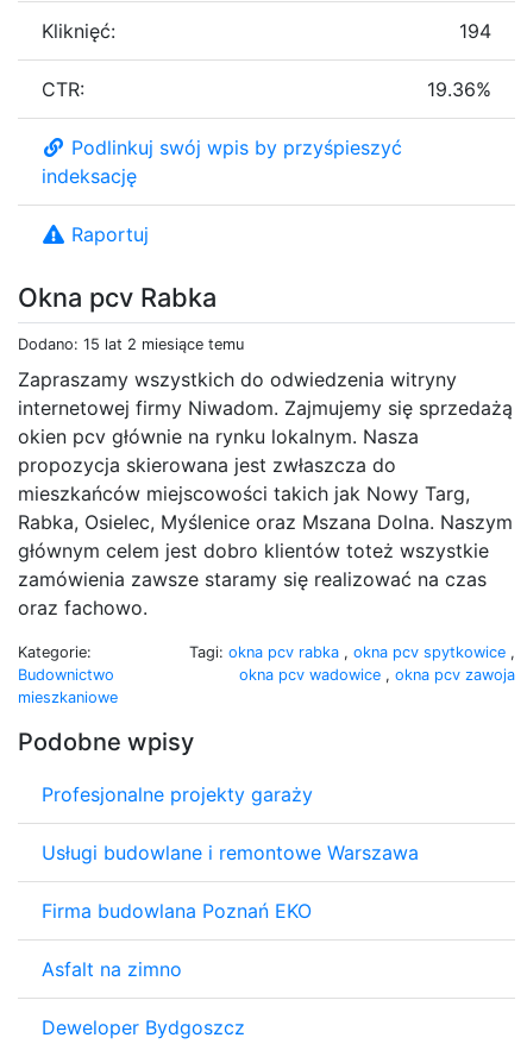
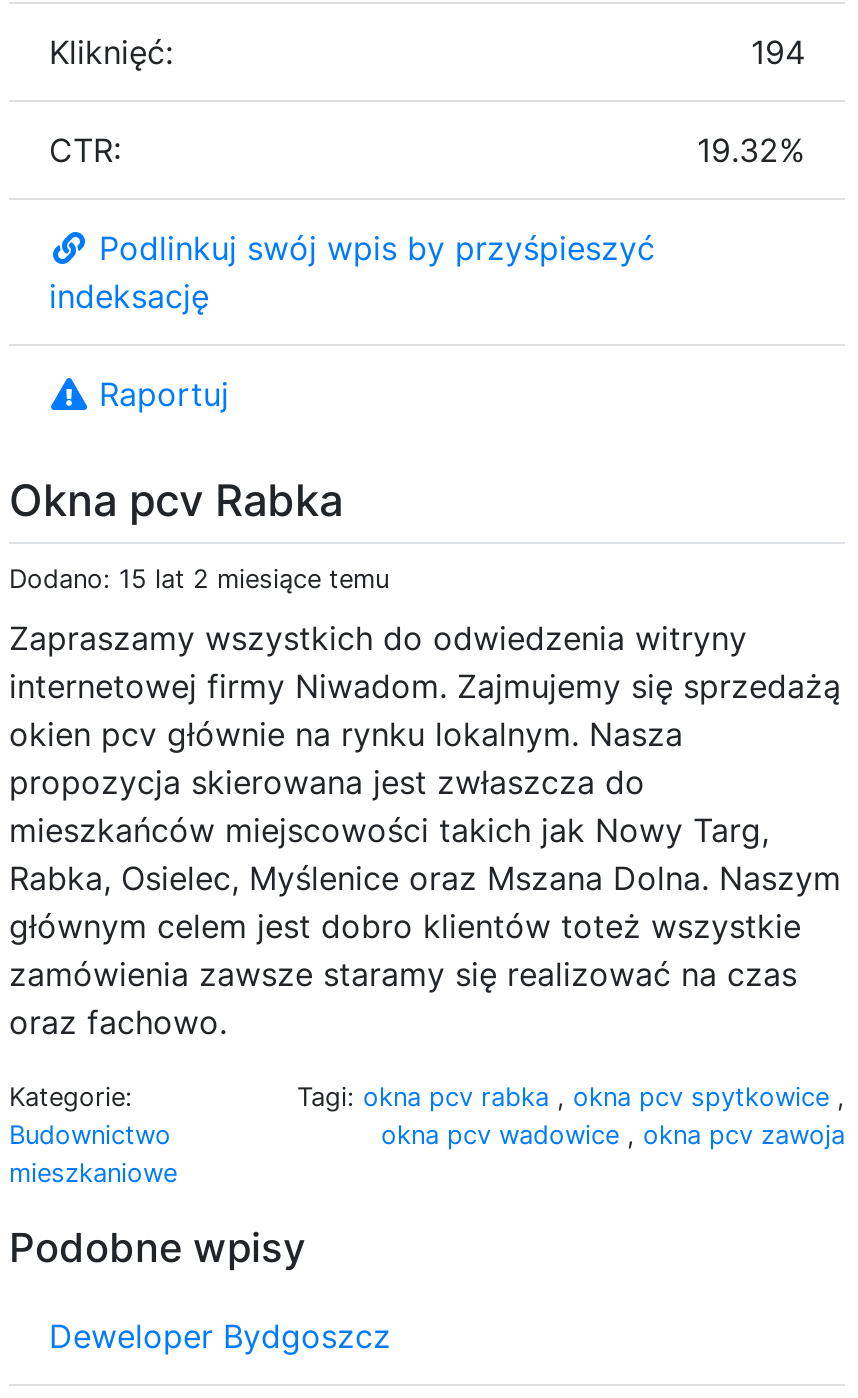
- 19.36%
+ 19.32%

- Profesjonalne projekty garaży
- Usługi budowlane i remontowe Warszawa
- Firma budowlana Poznań EKO
- Asfalt na zimno
